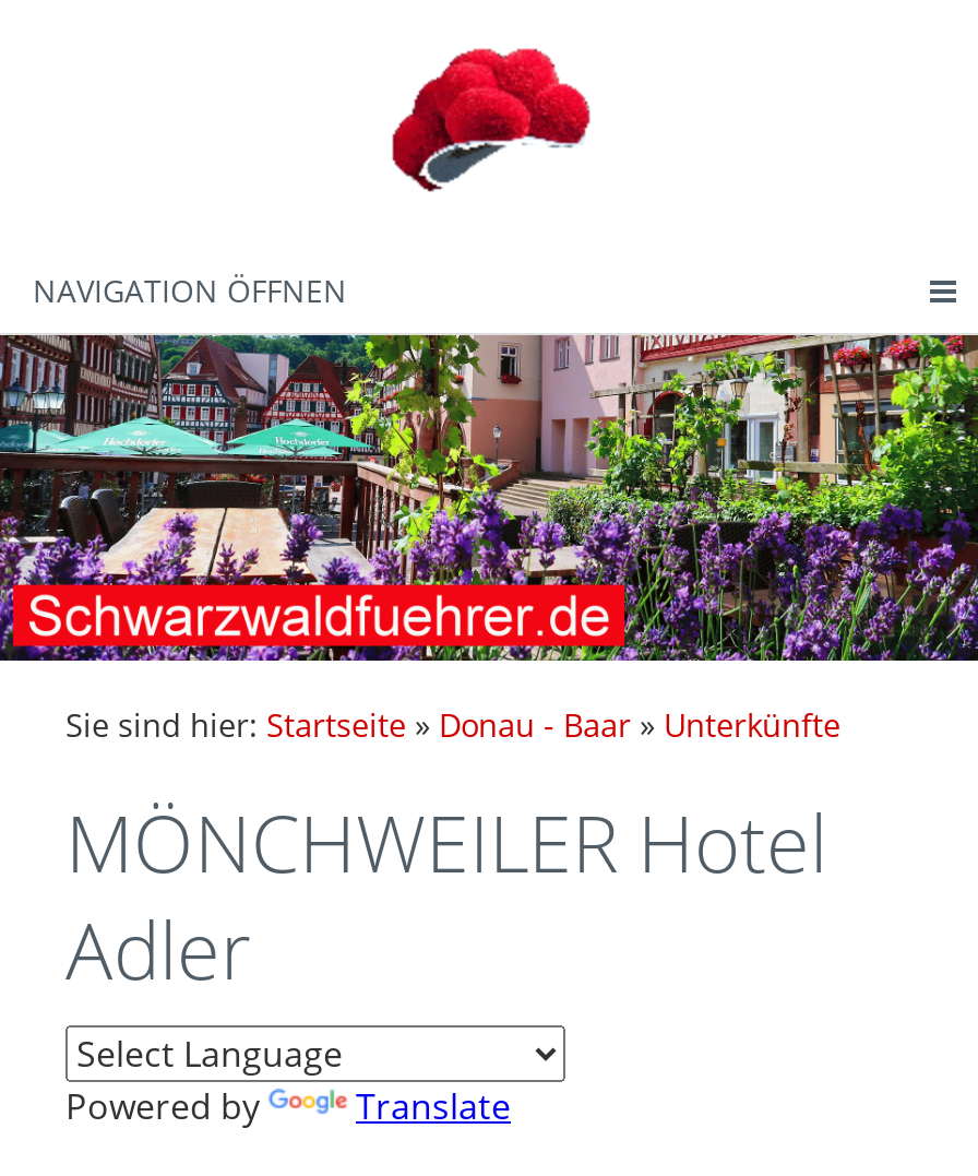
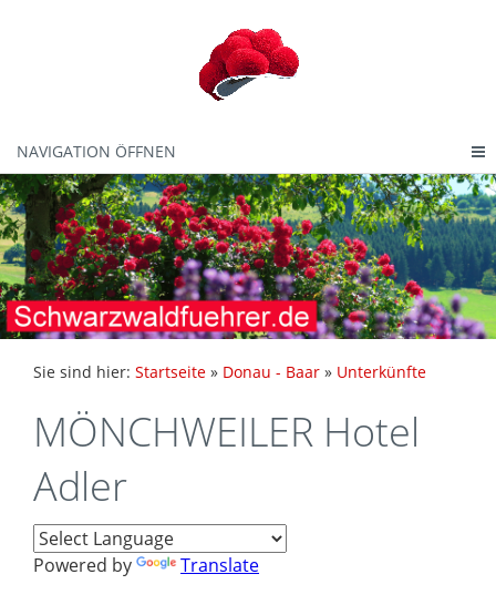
- [image]
+ [image]
